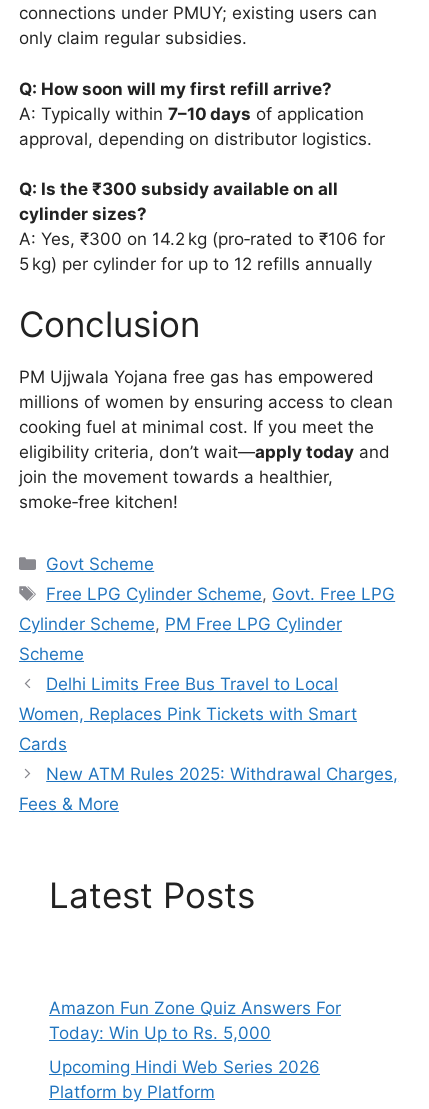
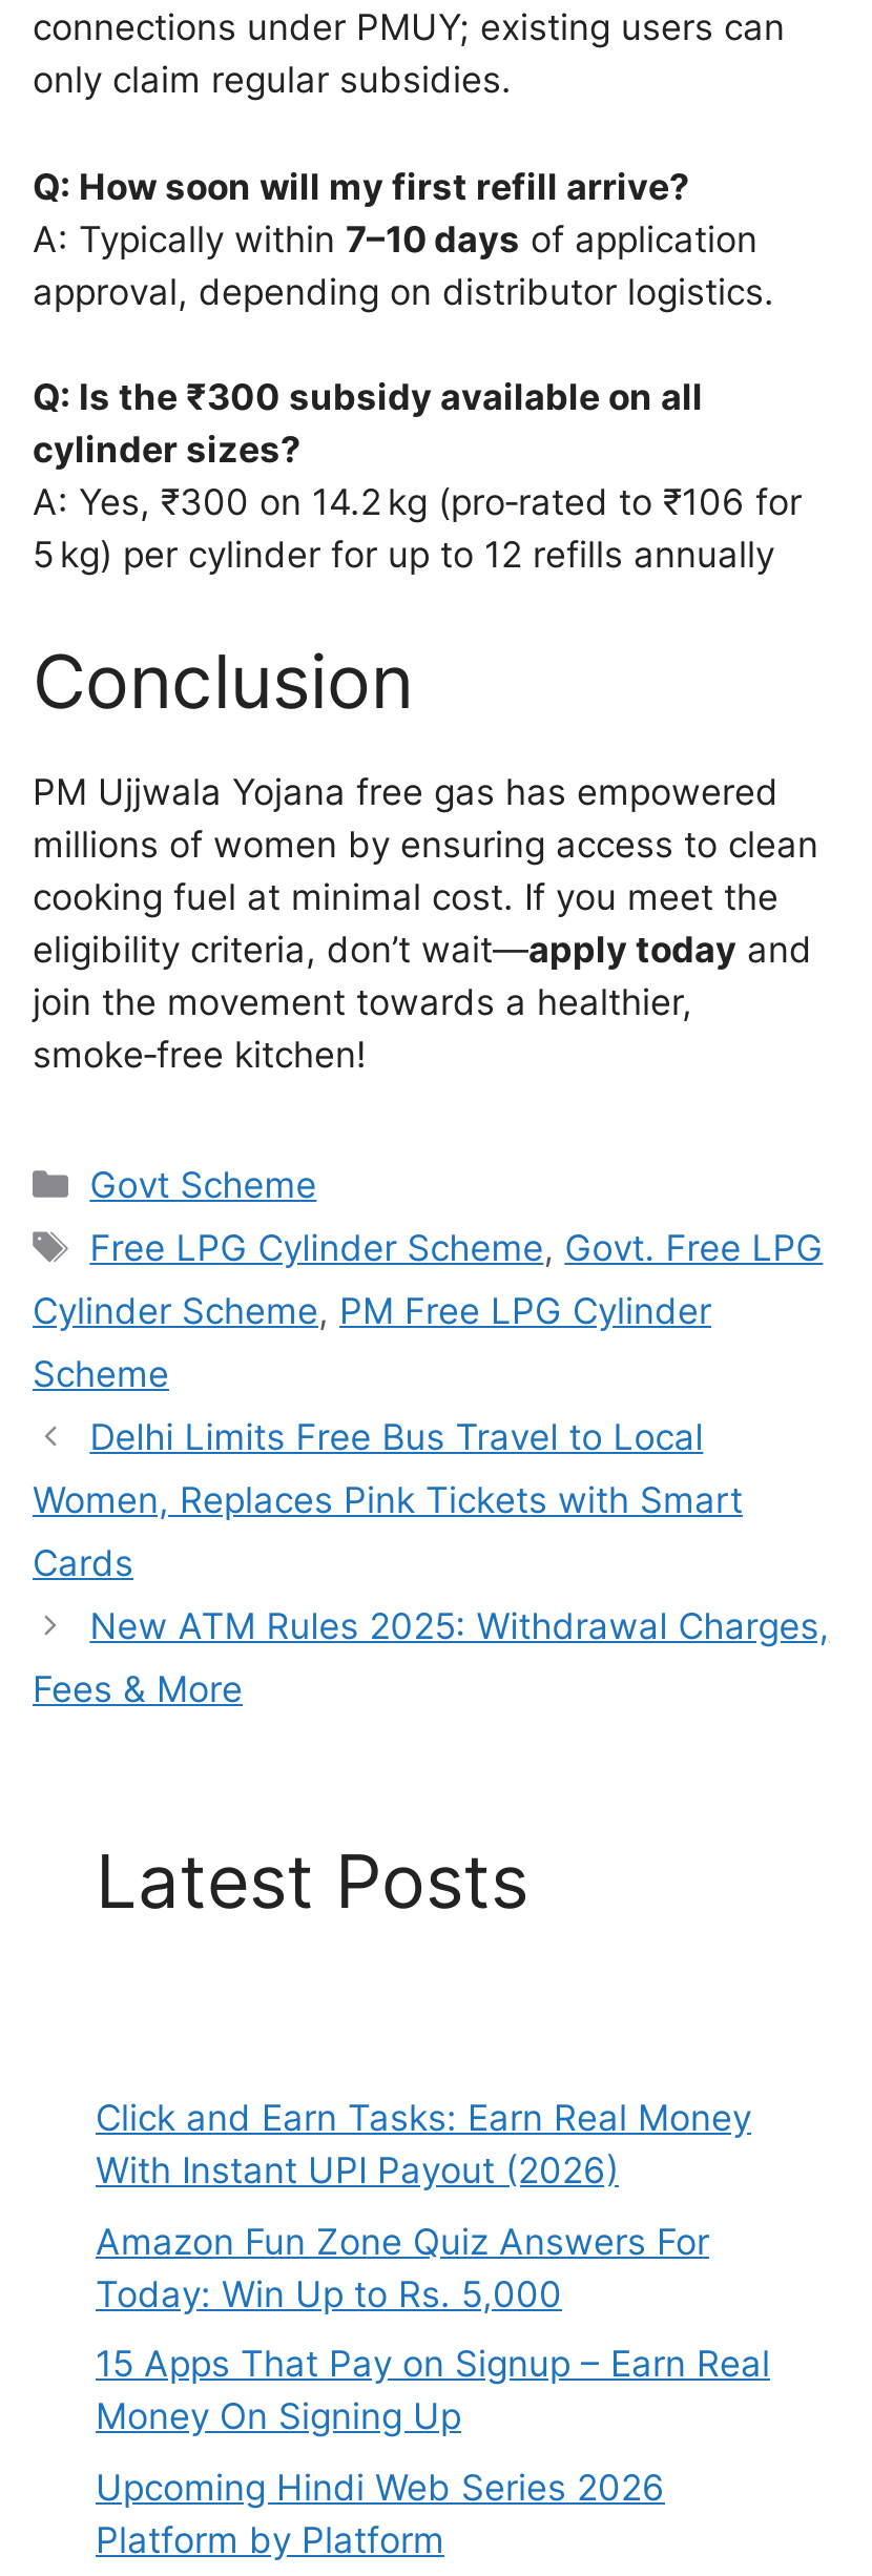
+ Click and Earn Tasks: Earn Real Money
+ With Instant UPI Payout (2026)

+ 15 Apps That Pay on Signup – Earn Real
+ Money On Signing Up
